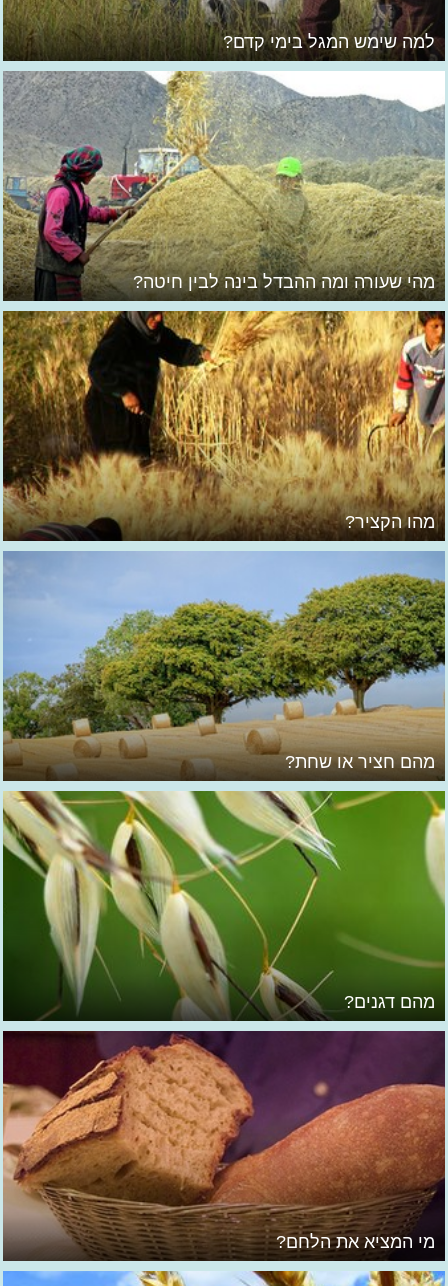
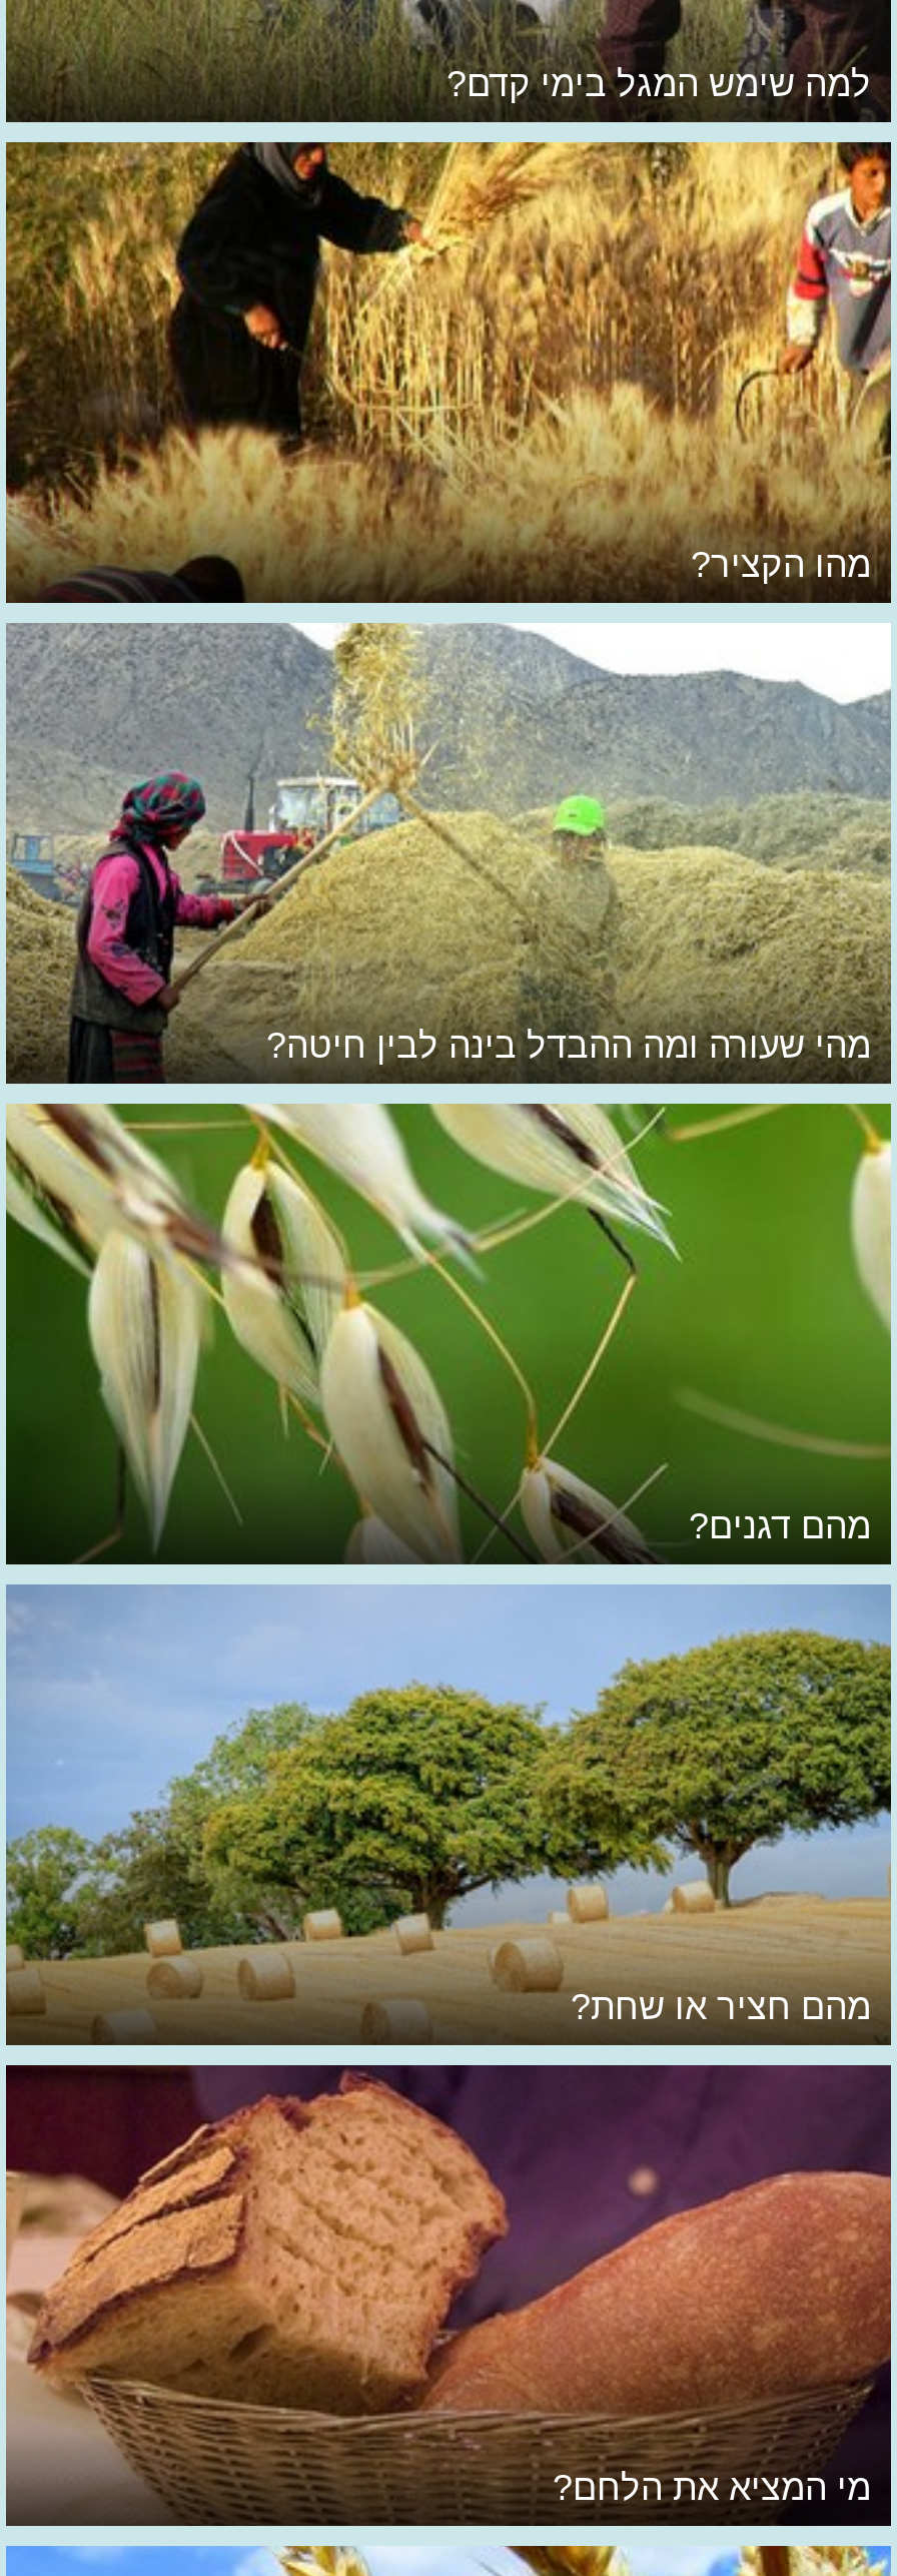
moved down: מהי שעורה ומה ההבדל בינה לבין חיטה?

moved up: [image] | מהו הקציר?

moved down: [image] | מהם חציר או שחת?

moved up: [image] | מהם דגנים?
